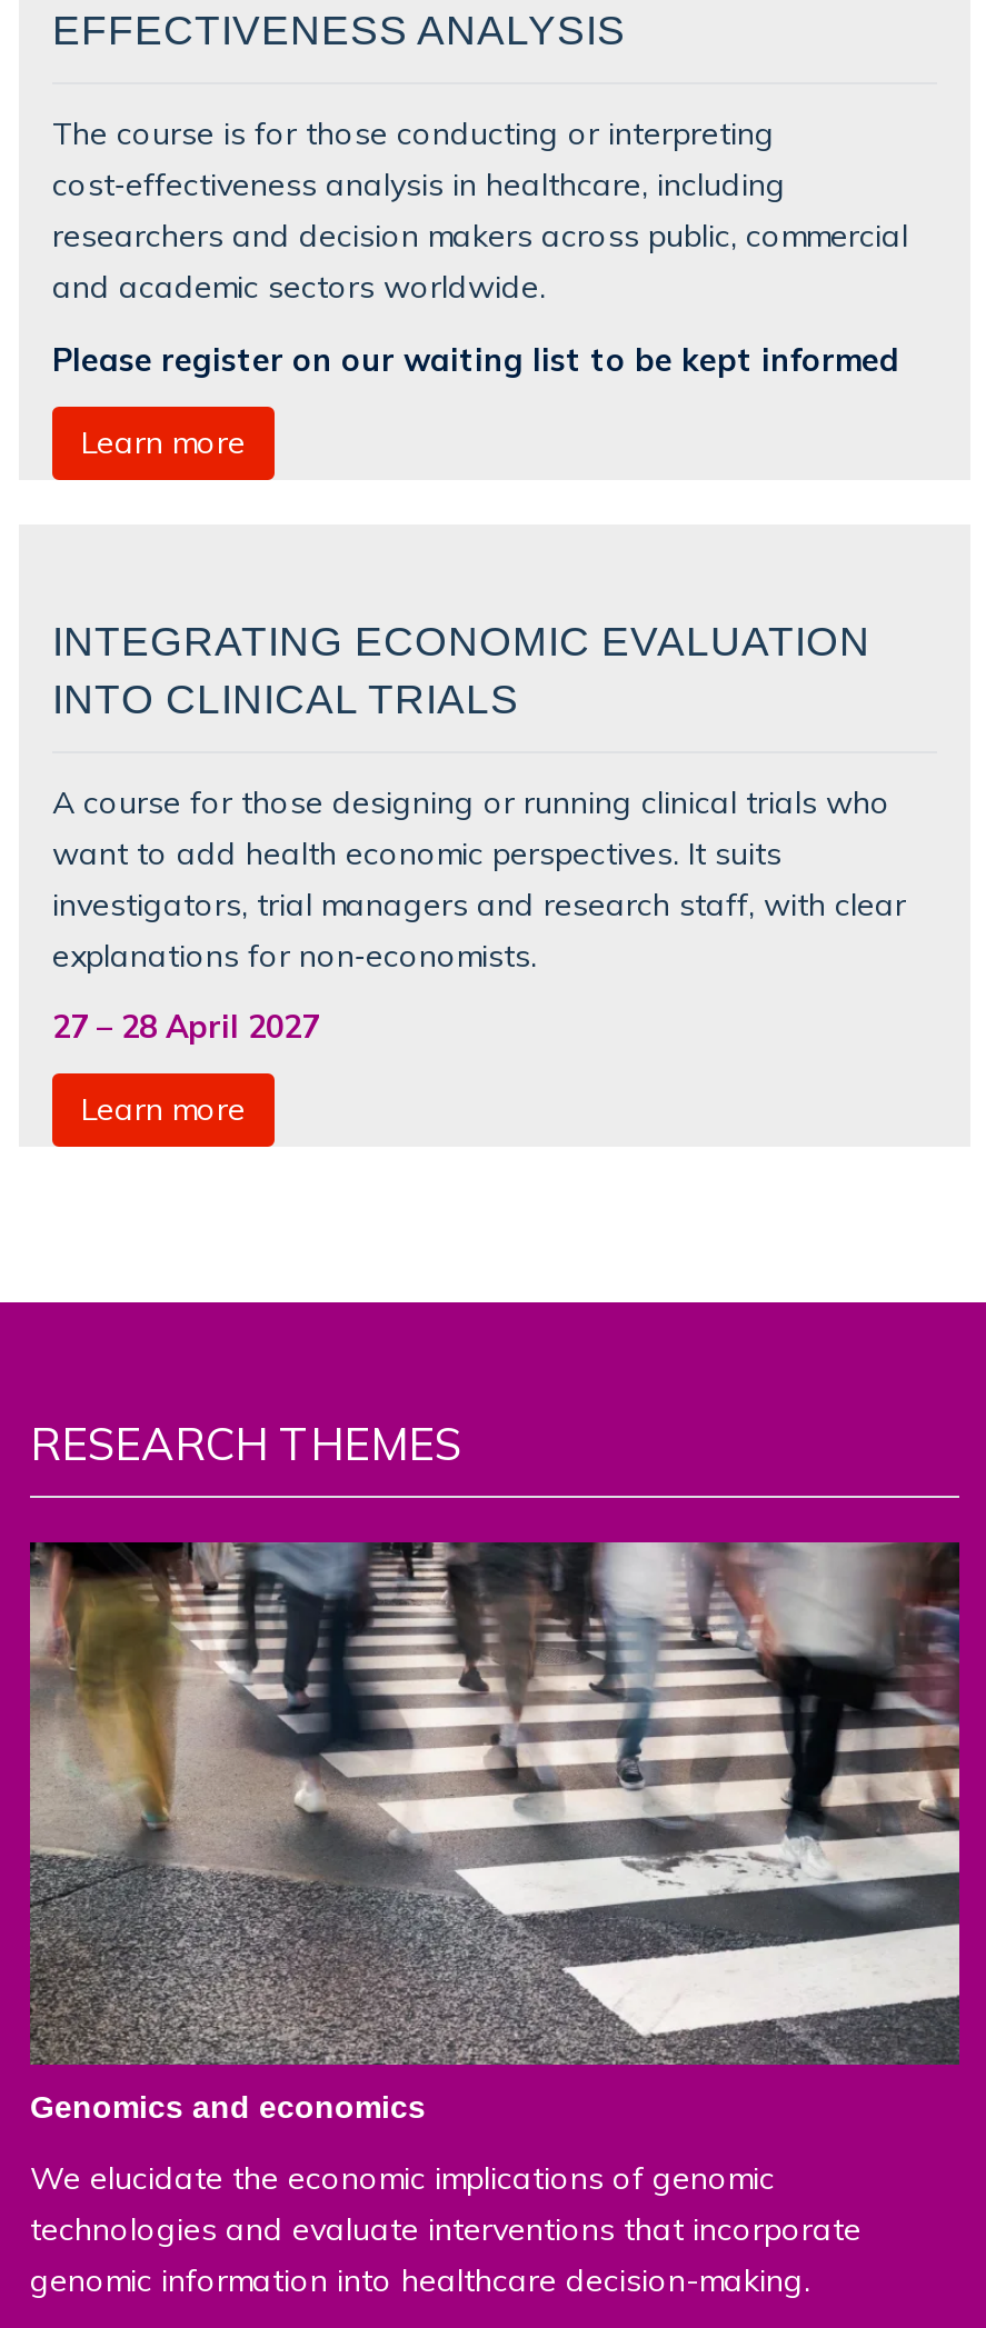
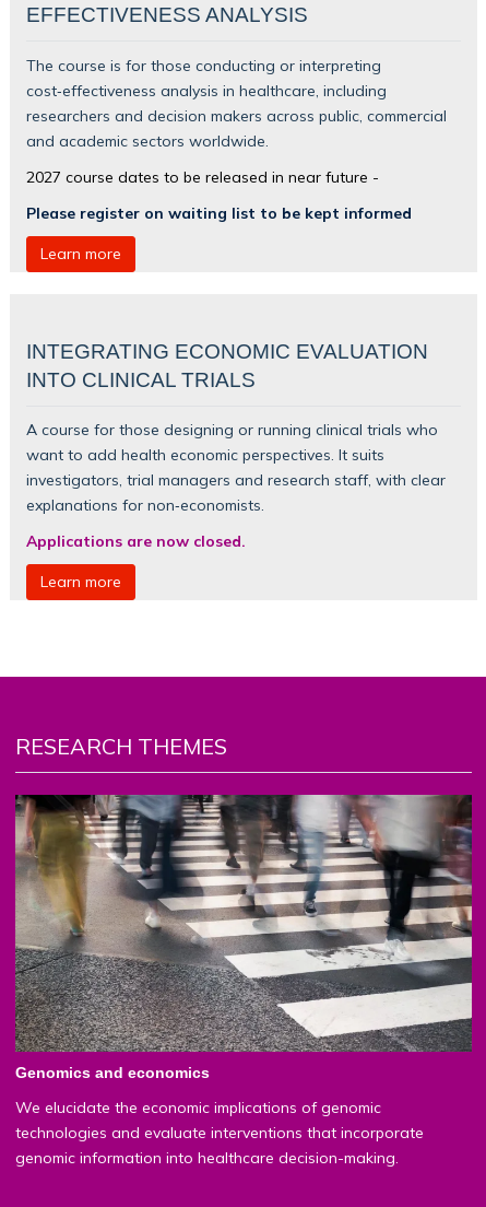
- Please register on our waiting list to be kept informed
+ 2027 course dates to be released in near future -
+ Please register on waiting list to be kept informed

- 27 – 28 April 2027
+ Applications are now closed.
